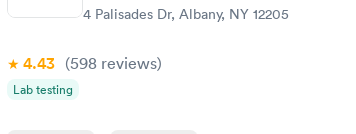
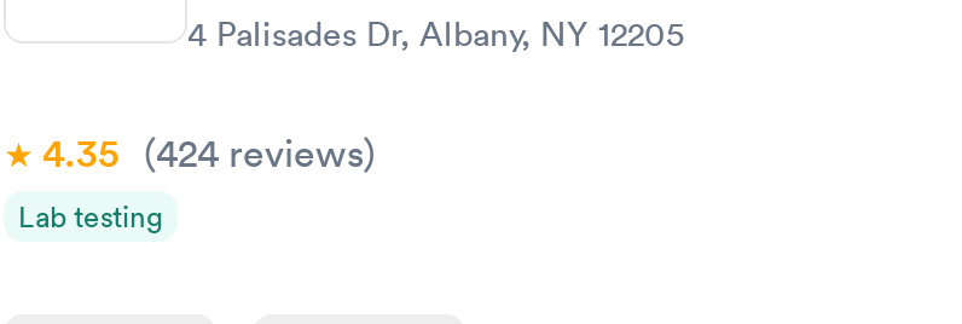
- 4.43 (598 reviews)
+ 4.35 (424 reviews)
